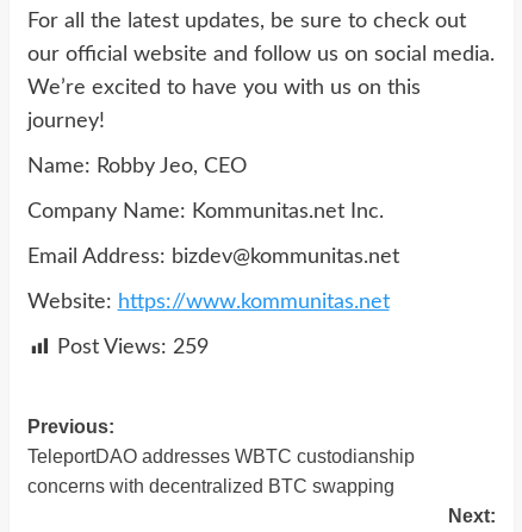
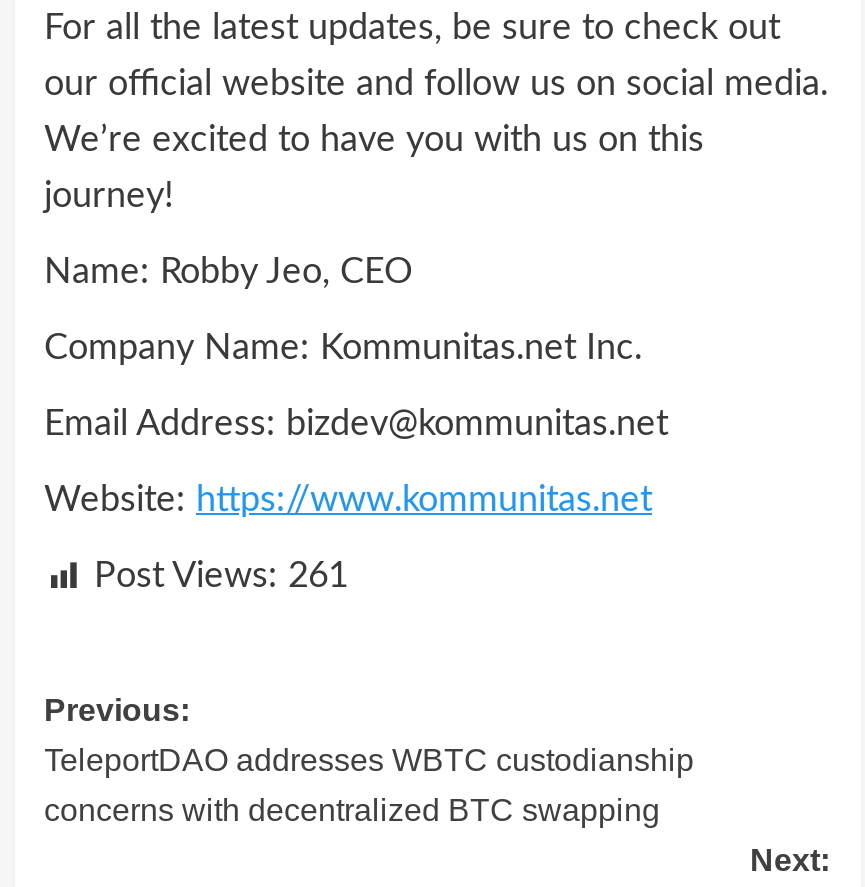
- Post Views: 259
+ Post Views: 261
